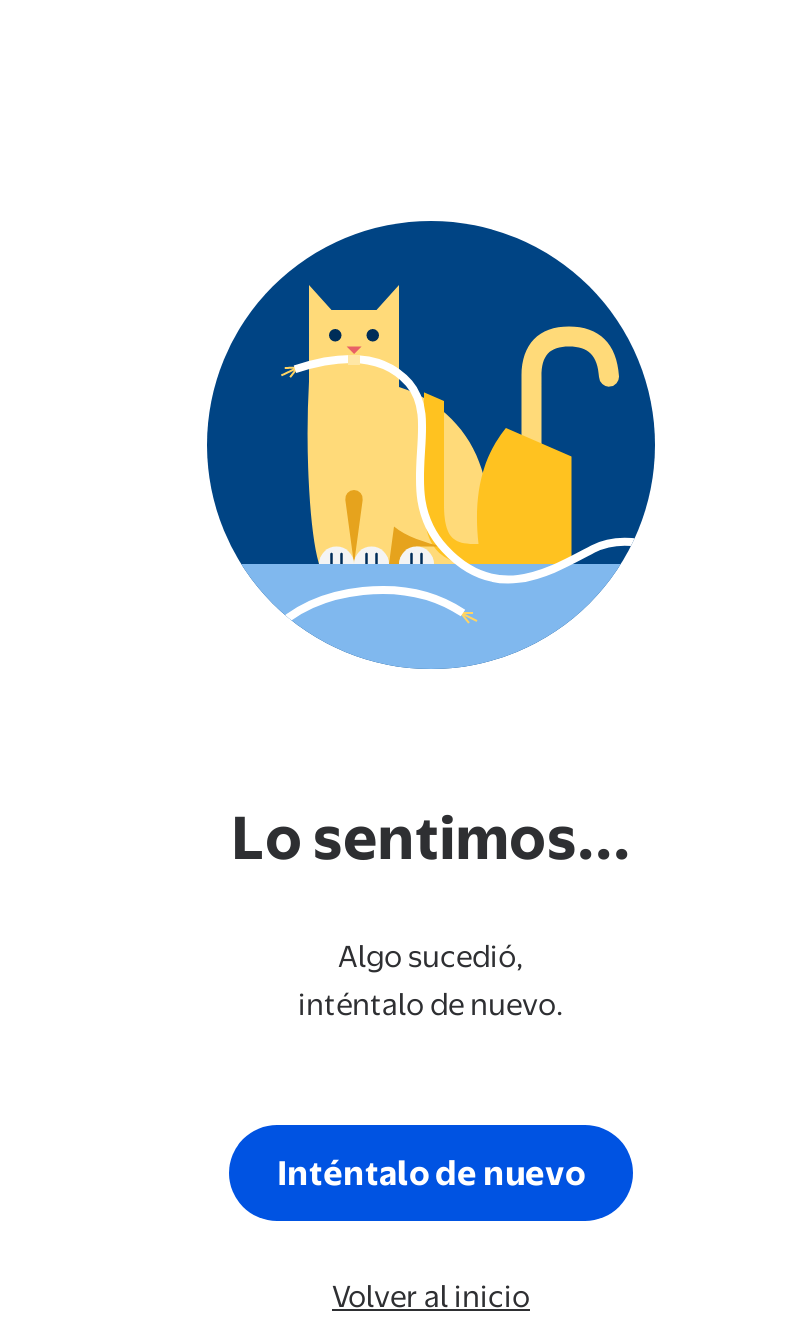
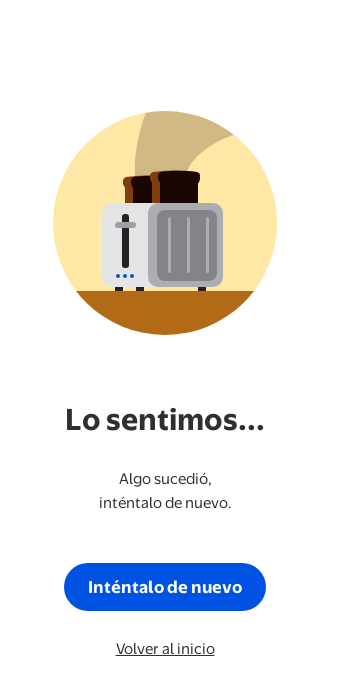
- [image]
+ [image]
